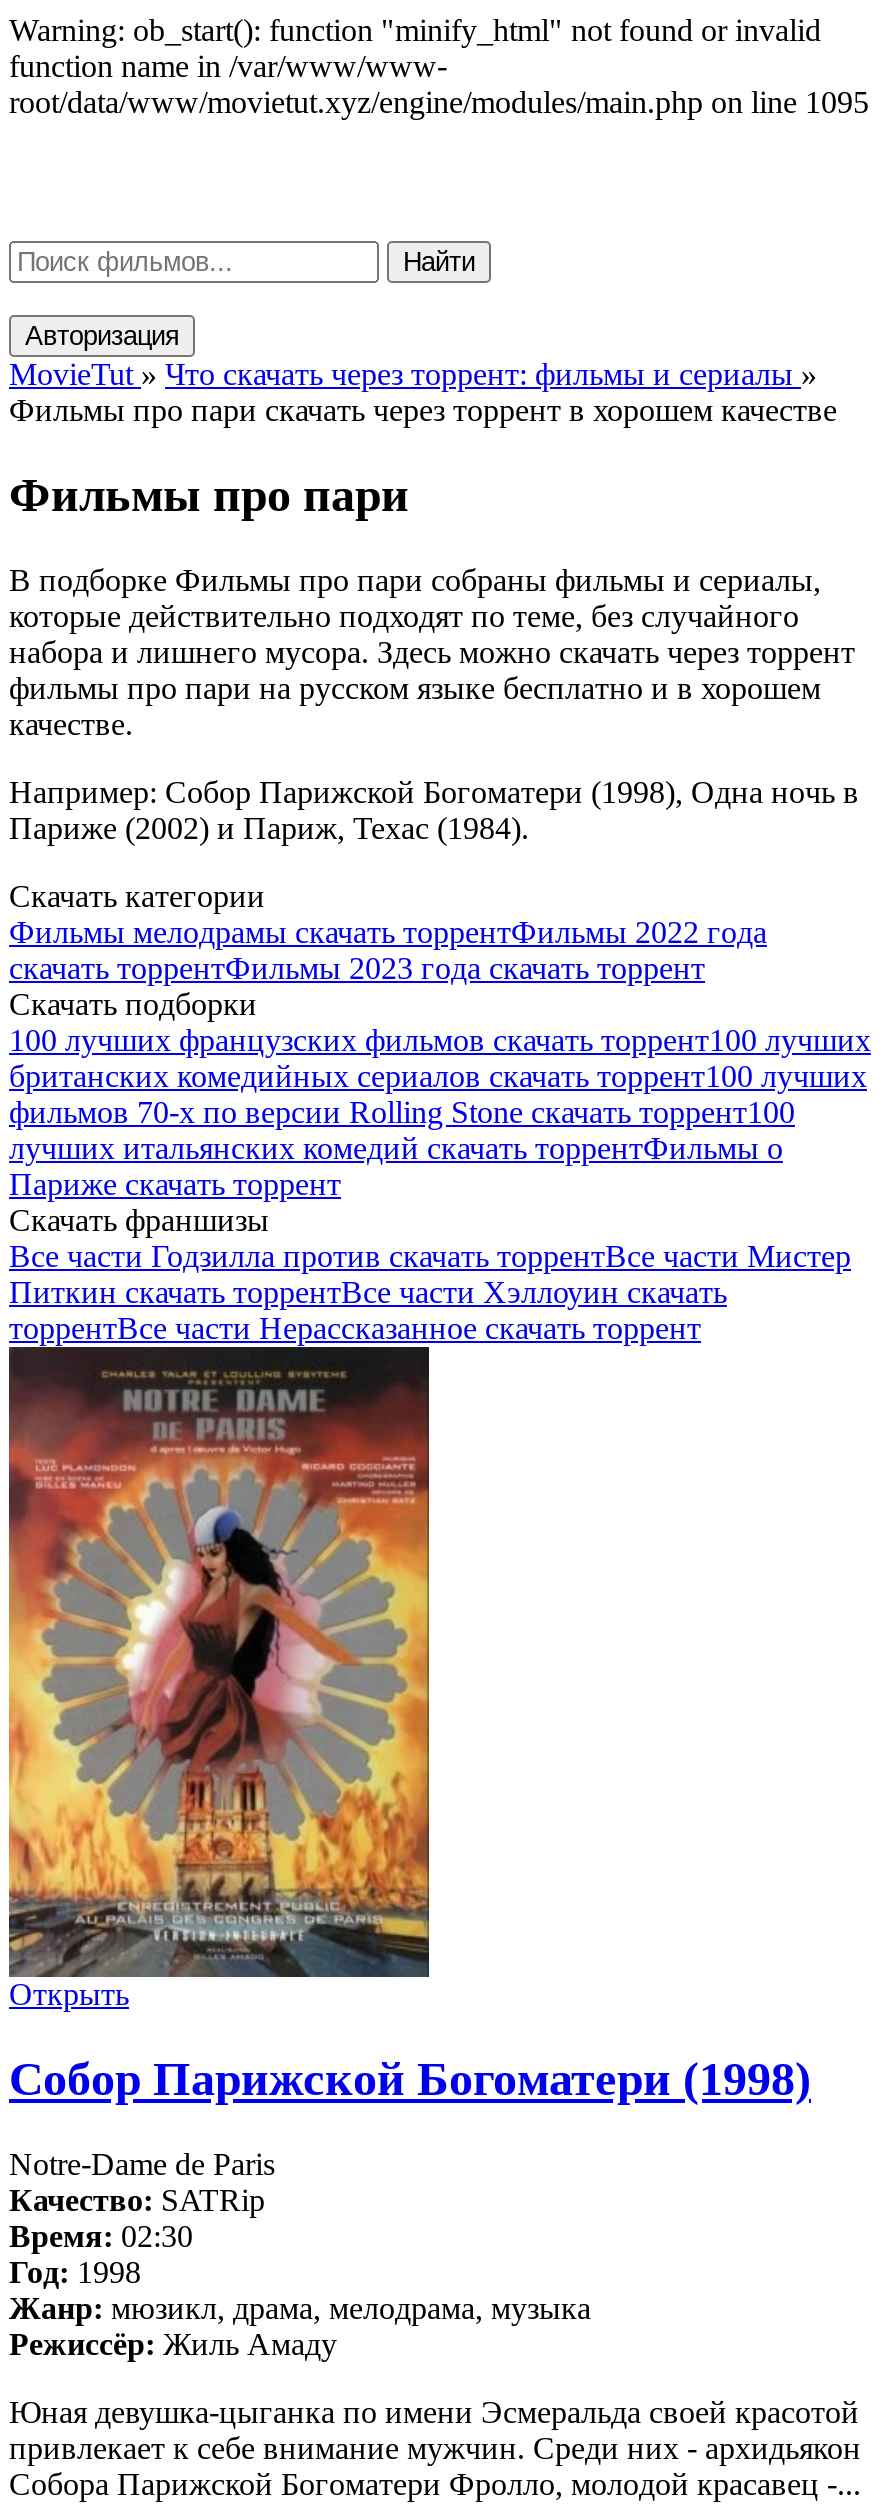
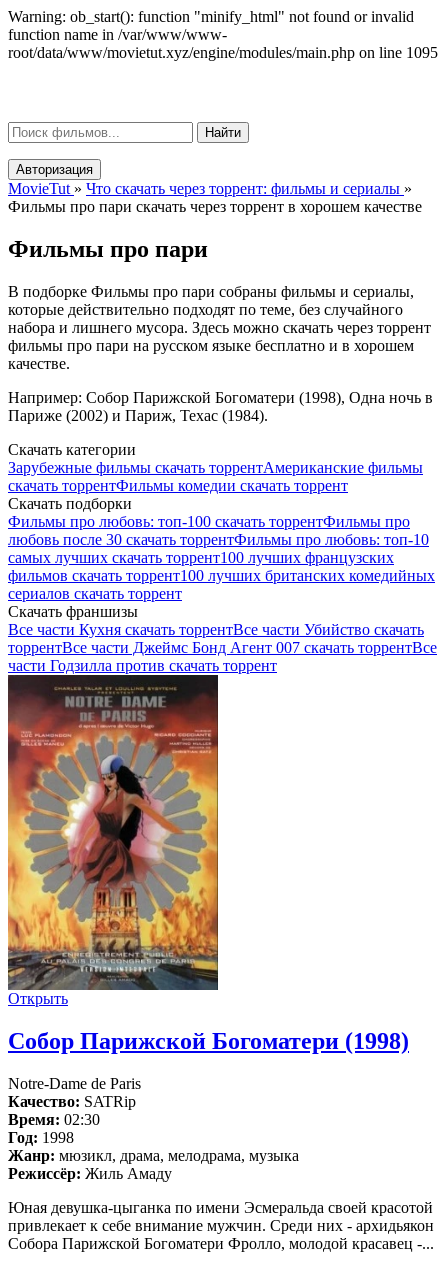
- Фильмы мелодрамы скачать торрентФильмы 2022 года
- скачать торрентФильмы 2023 года скачать торрент
+ Зарубежные фильмы скачать торрентАмериканские фильмы
+ скачать торрентФильмы комедии скачать торрент

- 100 лучших французских фильмов скачать торрент100 лучших
- британских комедийных сериалов скачать торрент100 лучших
- фильмов 70-х по версии Rolling Stone скачать торрент100
- лучших итальянских комедий скачать торрентФильмы о
- Париже скачать торрент
+ Фильмы про любовь: топ-100 скачать торрентФильмы про
+ любовь после 30 скачать торрентФильмы про любовь: топ-10
+ самых лучших скачать торрент100 лучших французских
+ фильмов скачать торрент100 лучших британских комедийных
+ сериалов скачать торрент

- Все части Годзилла против скачать торрентВсе части Мистер
- Питкин скачать торрентВсе части Хэллоуин скачать
- торрентВсе части Нерассказанное скачать торрент
+ Все части Кухня скачать торрентВсе части Убийство скачать
+ торрентВсе части Джеймс Бонд Агент 007 скачать торрентВсе
+ части Годзилла против скачать торрент
